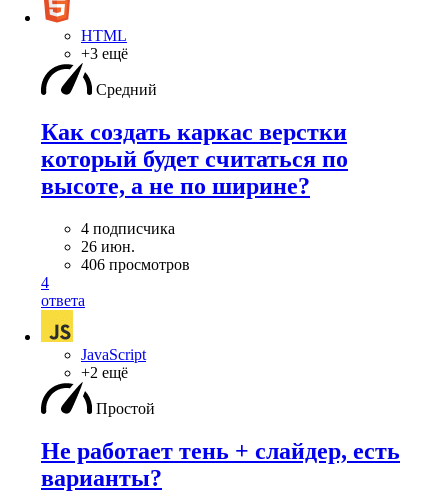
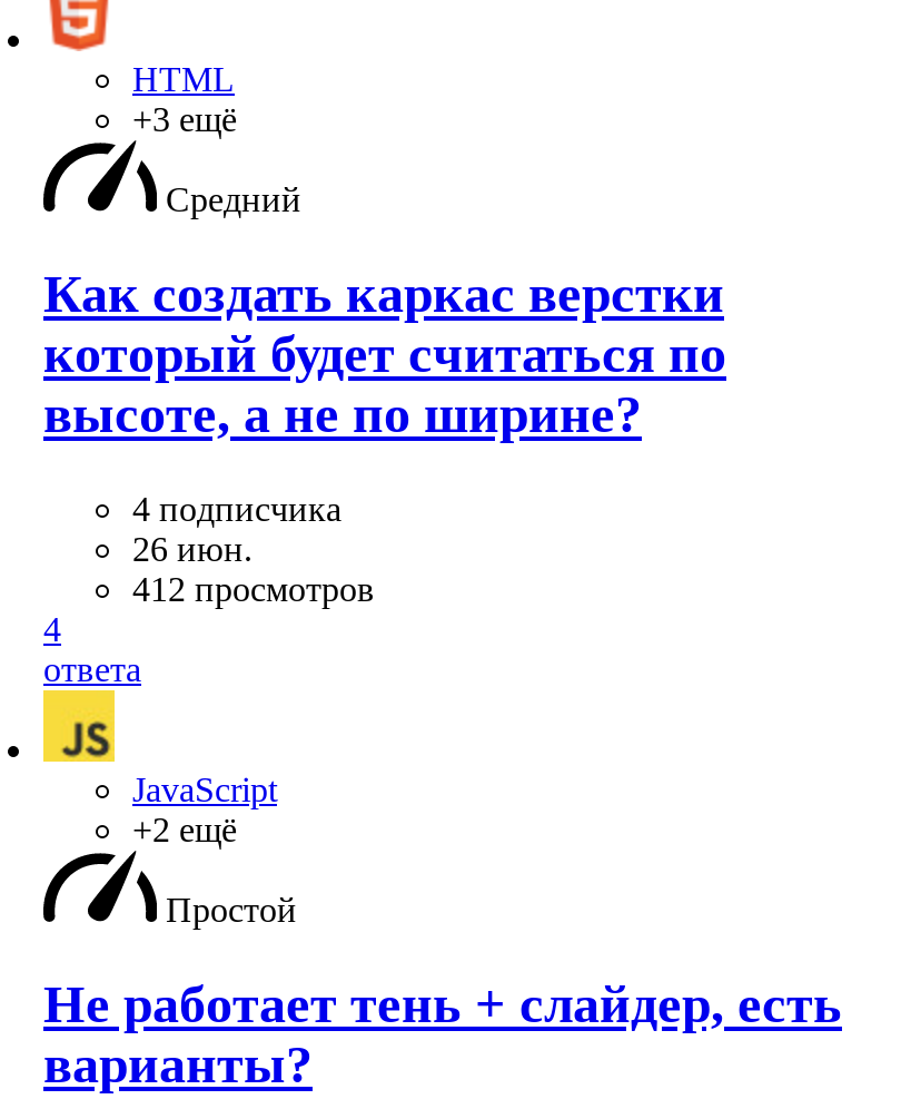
- 406 просмотров
+ 412 просмотров
